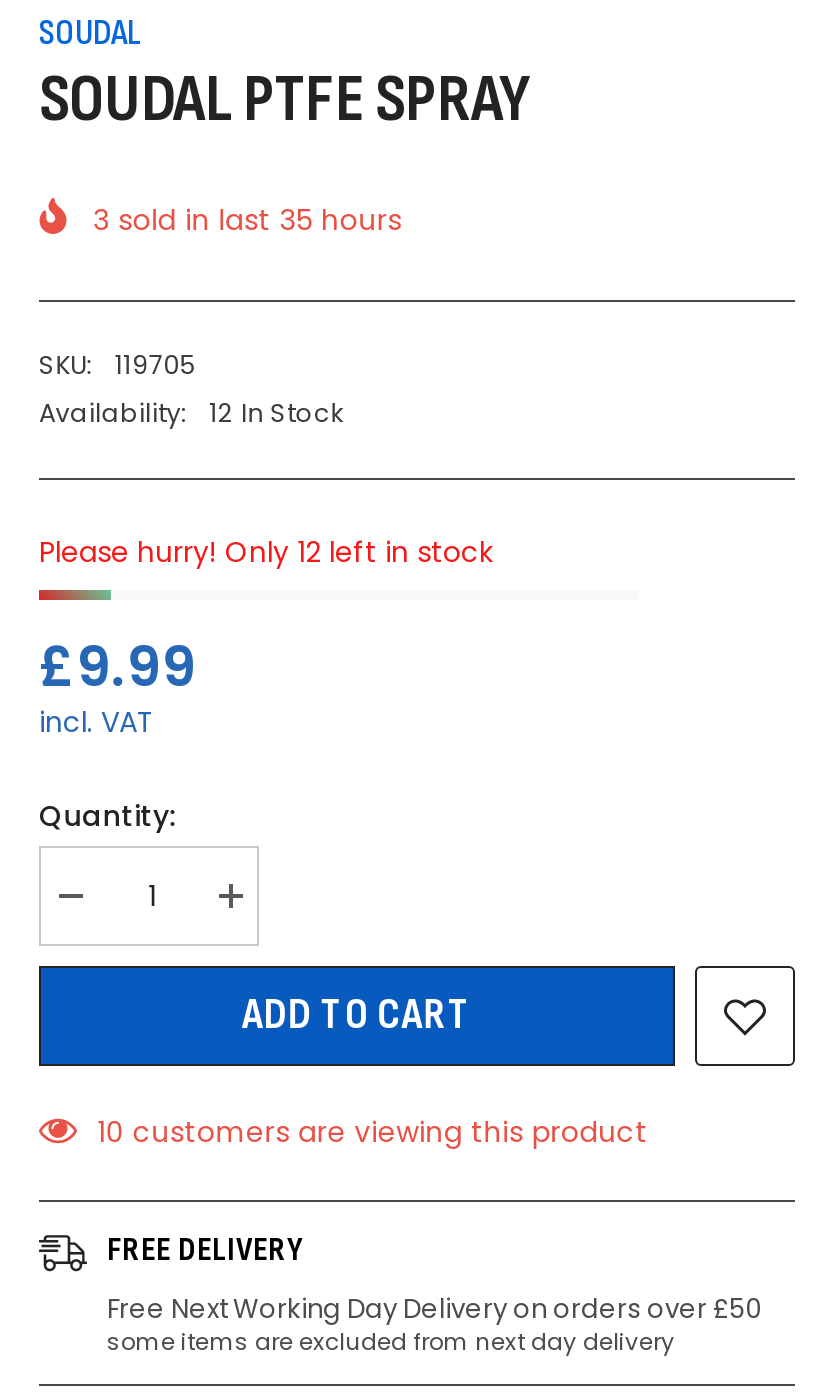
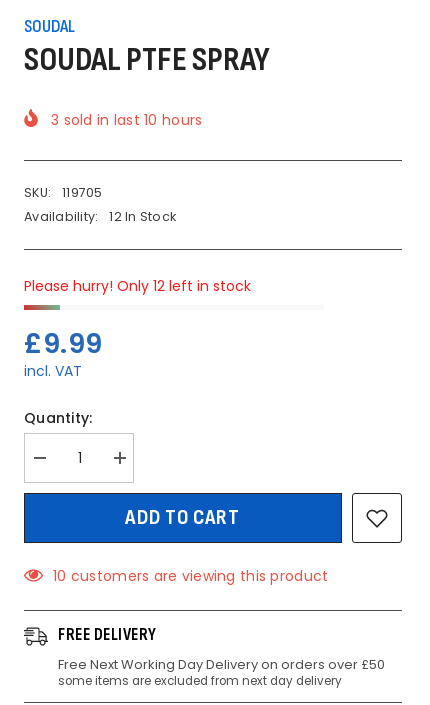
- 3 sold in last 35 hours
+ 3 sold in last 10 hours
